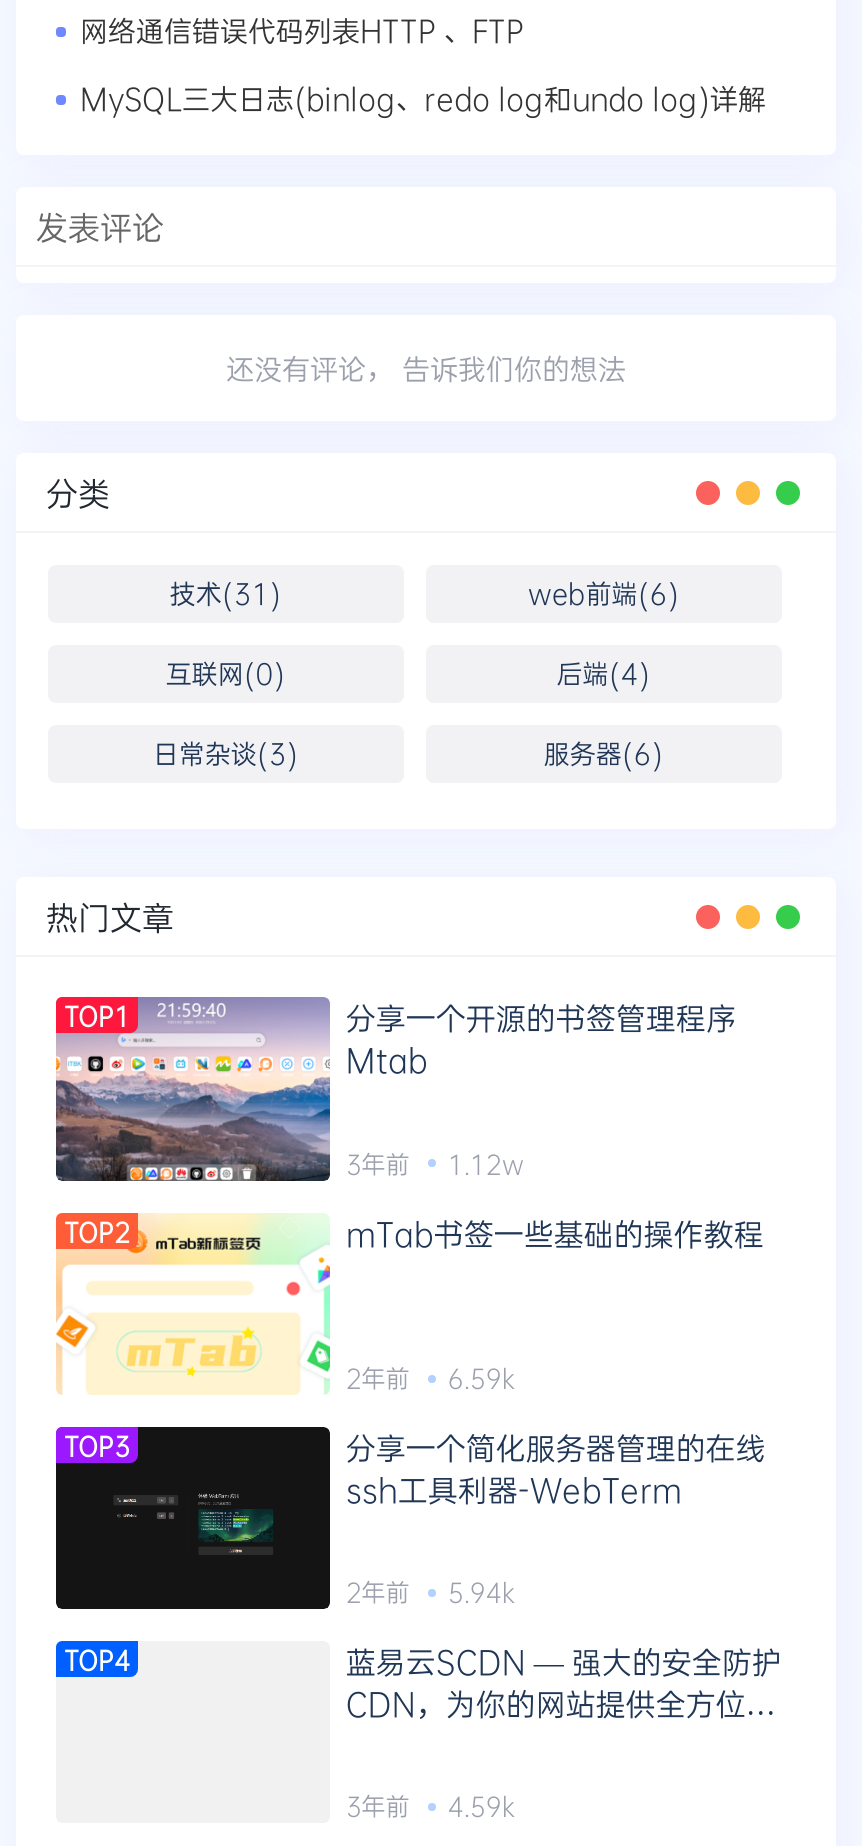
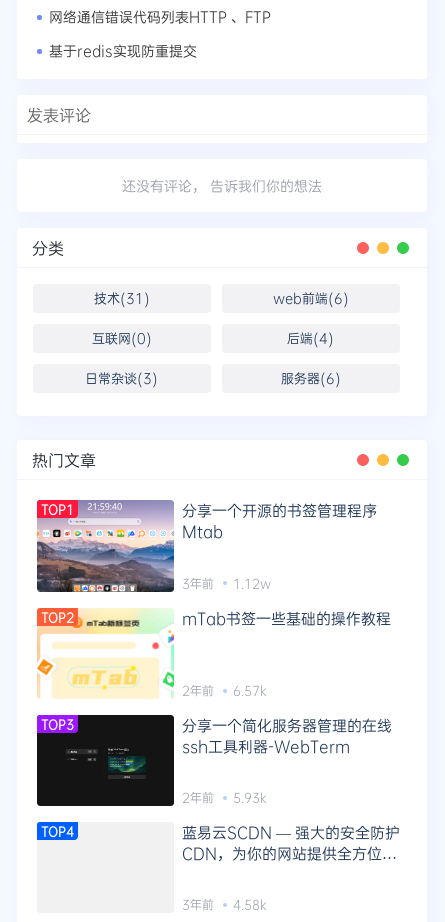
- MySQL三大日志(binlog、redo log和undo log)详解
+ 基于redis实现防重提交

- 2年前 6.59k
+ 2年前 6.57k

- 2年前 5.94k
+ 2年前 5.93k

- 3年前 4.59k
+ 3年前 4.58k
